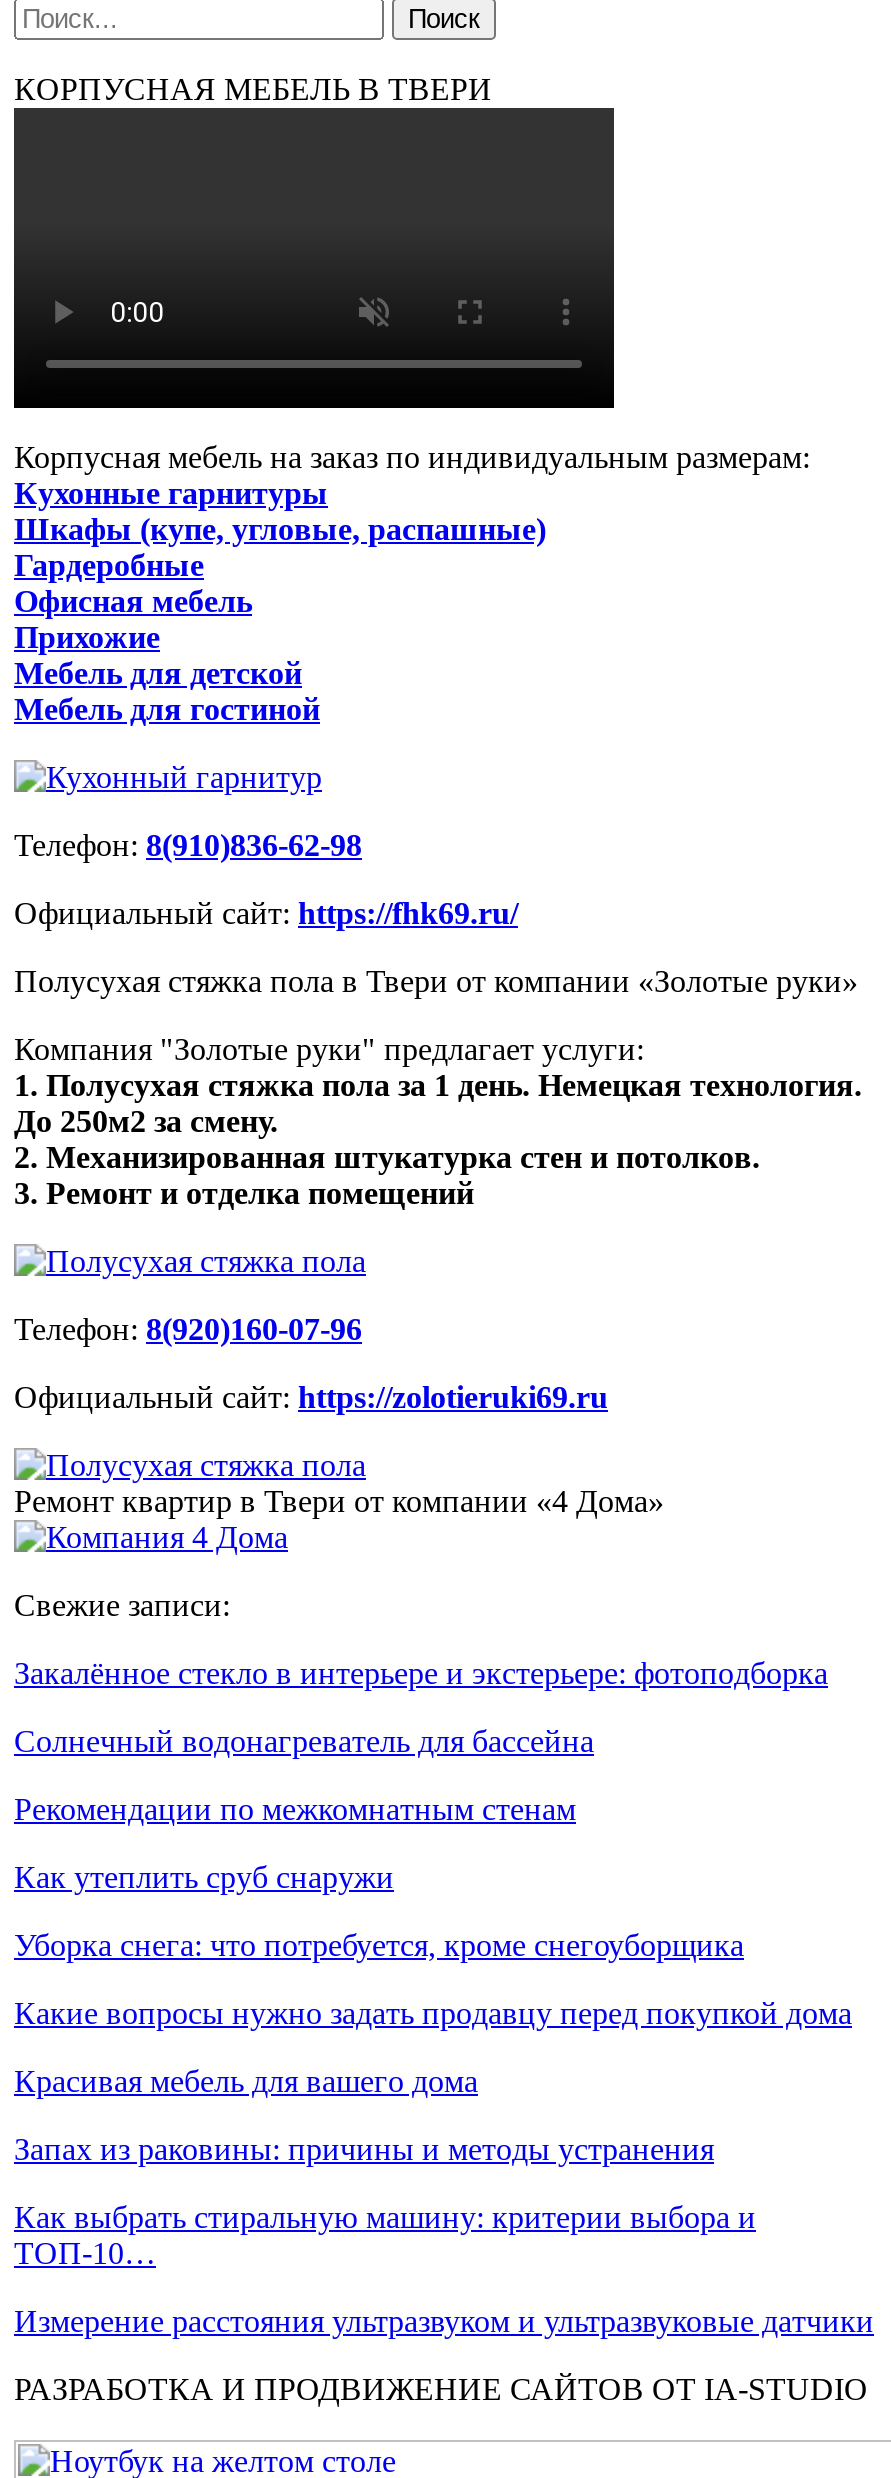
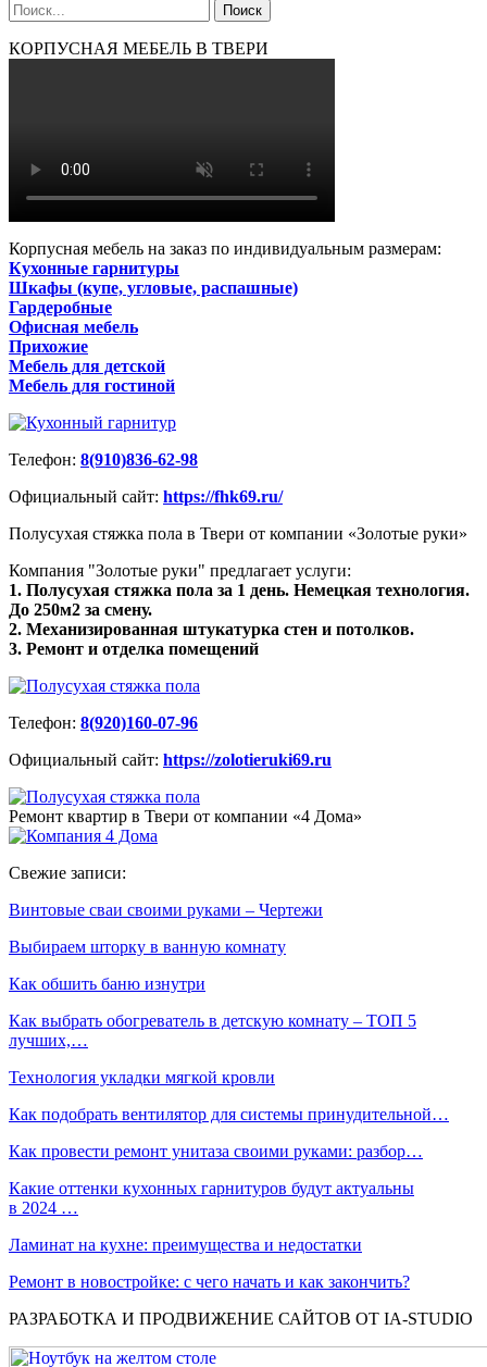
- Закалённое стекло в интерьере и экстерьере: фотоподборка
+ Винтовые сваи своими руками – Чертежи

- Солнечный водонагреватель для бассейна
+ Выбираем шторку в ванную комнату

- Рекомендации по межкомнатным стенам
+ Как обшить баню изнутри

- Как утеплить сруб снаружи
+ Как выбрать обогреватель в детскую комнату – ТОП 5
+ лучших,…

- Уборка снега: что потребуется, кроме снегоуборщика
+ Технология укладки мягкой кровли

- Какие вопросы нужно задать продавцу перед покупкой дома
+ Как подобрать вентилятор для системы принудительной…

- Красивая мебель для вашего дома
+ Как провести ремонт унитаза своими руками: разбор…

- Запах из раковины: причины и методы устранения
+ Какие оттенки кухонных гарнитуров будут актуальны
+ в 2024 …

- Как выбрать стиральную машину: критерии выбора и
- ТОП-10…
+ Ламинат на кухне: преимущества и недостатки

- Измерение расстояния ультразвуком и ультразвуковые датчики
+ Ремонт в новостройке: с чего начать и как закончить?
